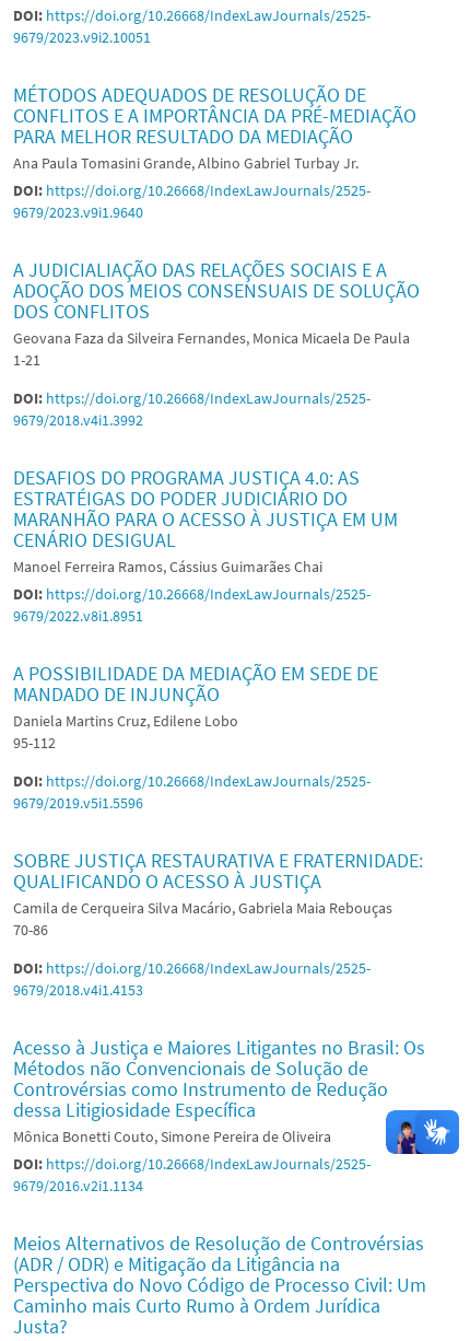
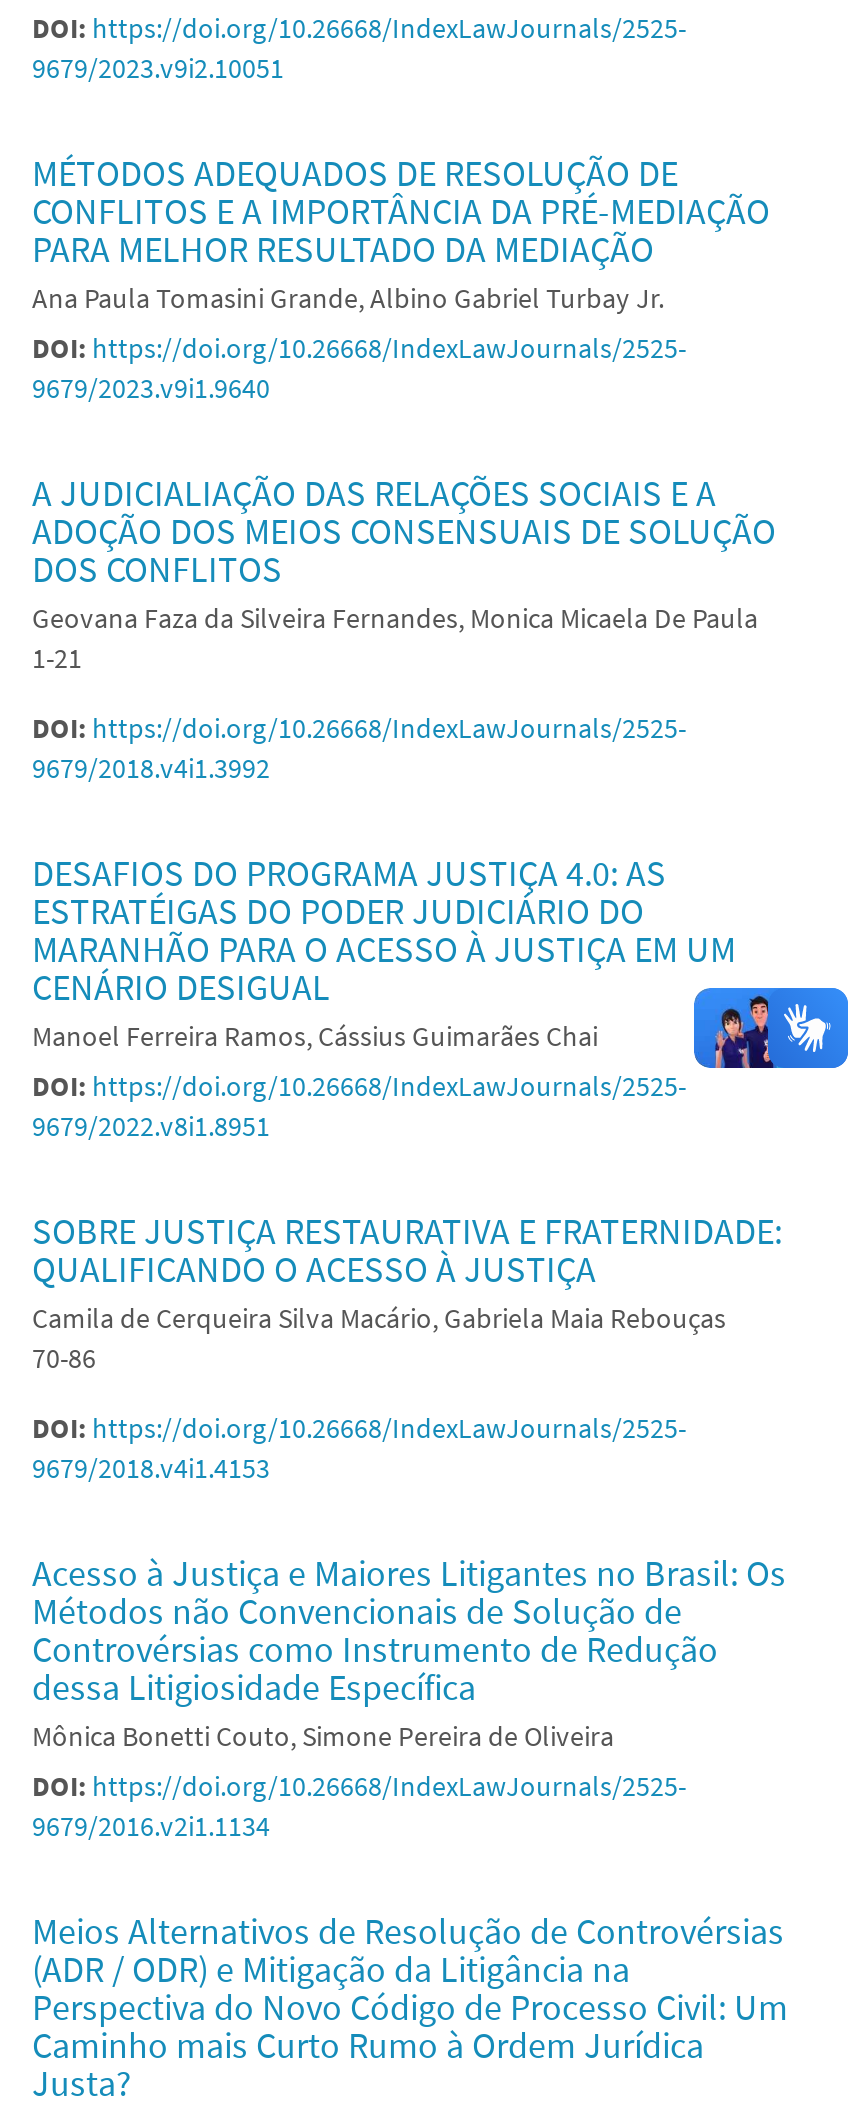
+ [image]

- A POSSIBILIDADE DA MEDIAÇÃO EM SEDE DE
- MANDADO DE INJUNÇÃO
- Daniela Martins Cruz, Edilene Lobo
- 95-112
- DOI: https://doi.org/10.26668/IndexLawJournals/2525-
- 9679/2019.v5i1.5596

- [image]
